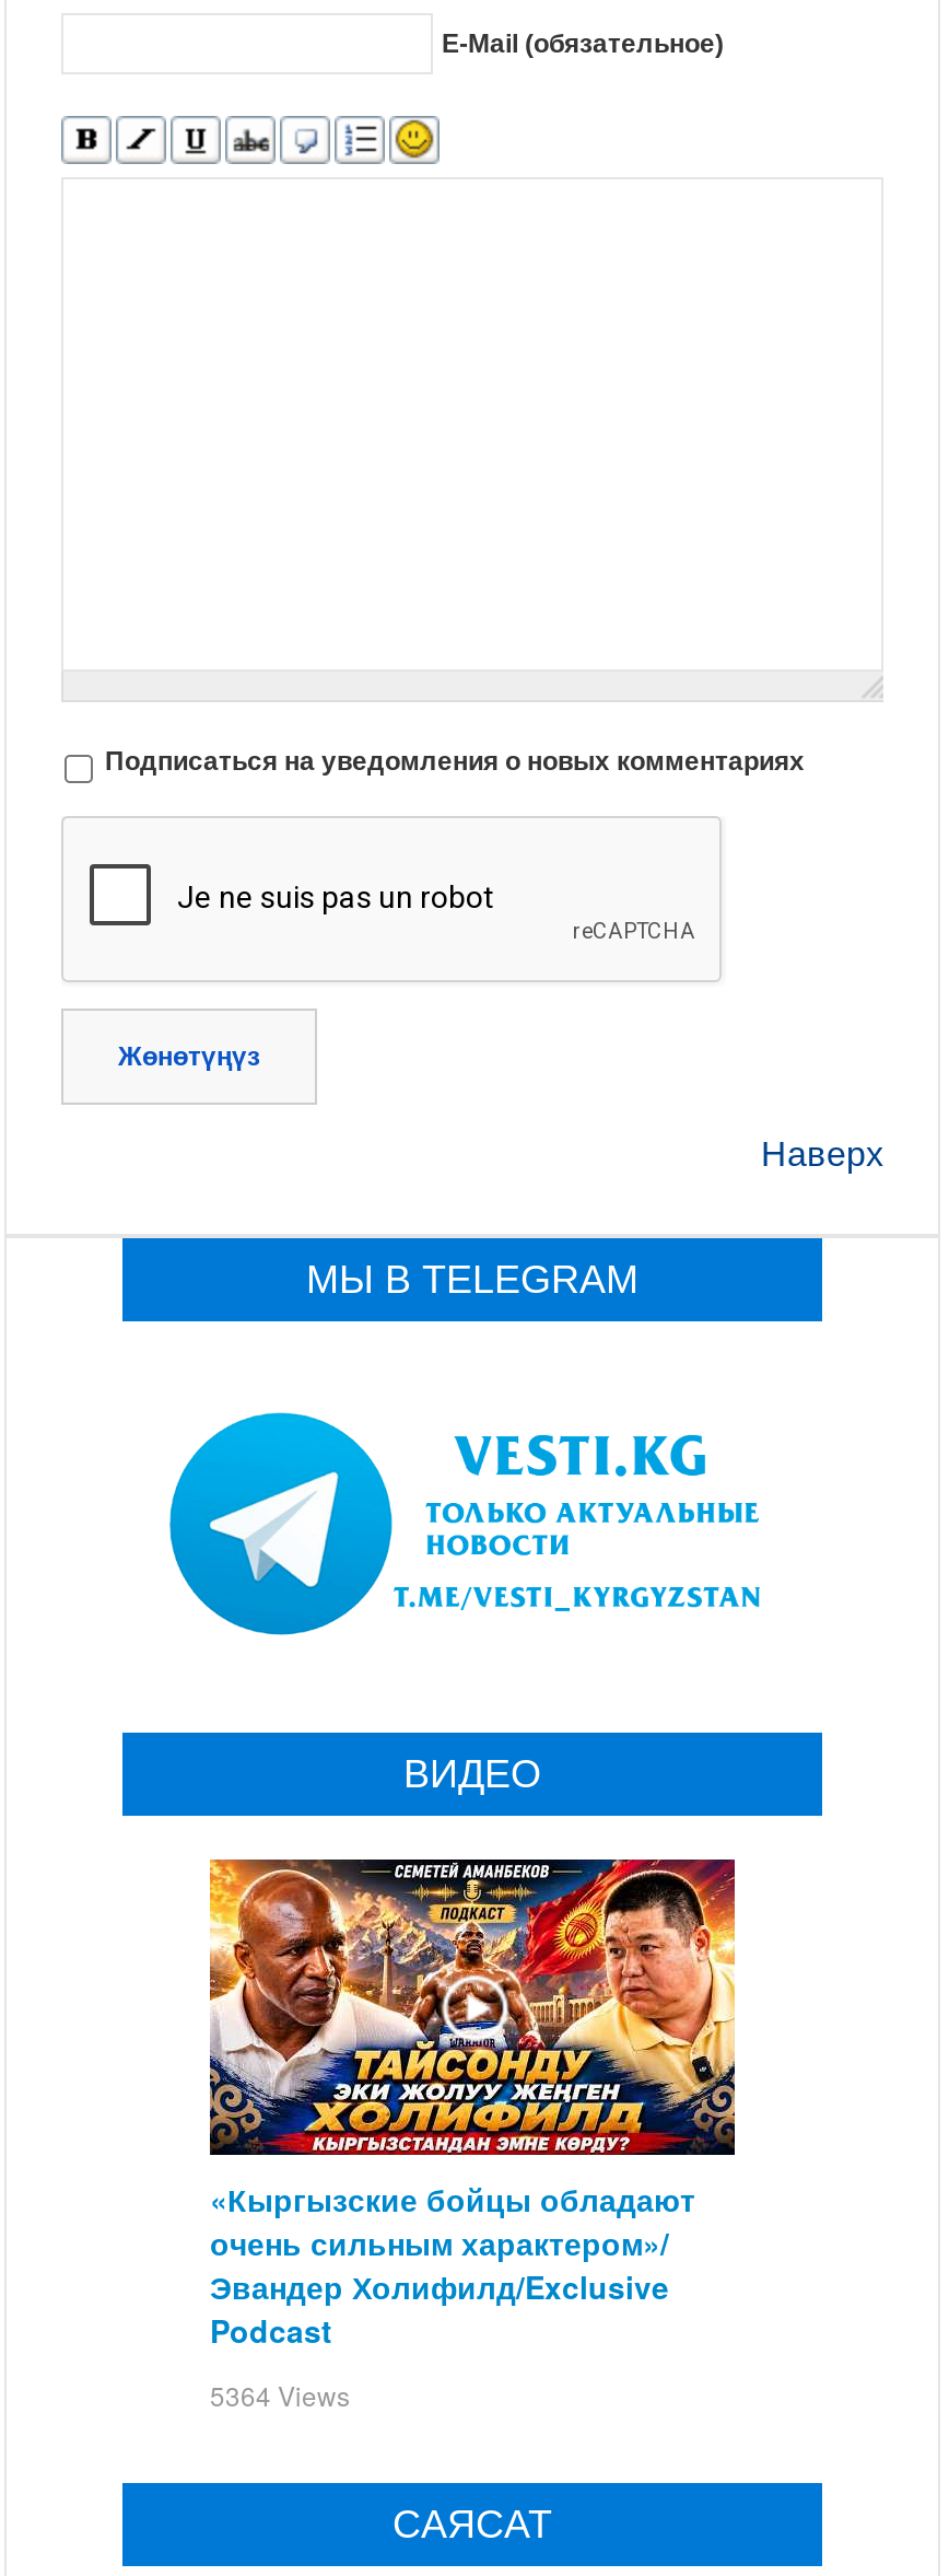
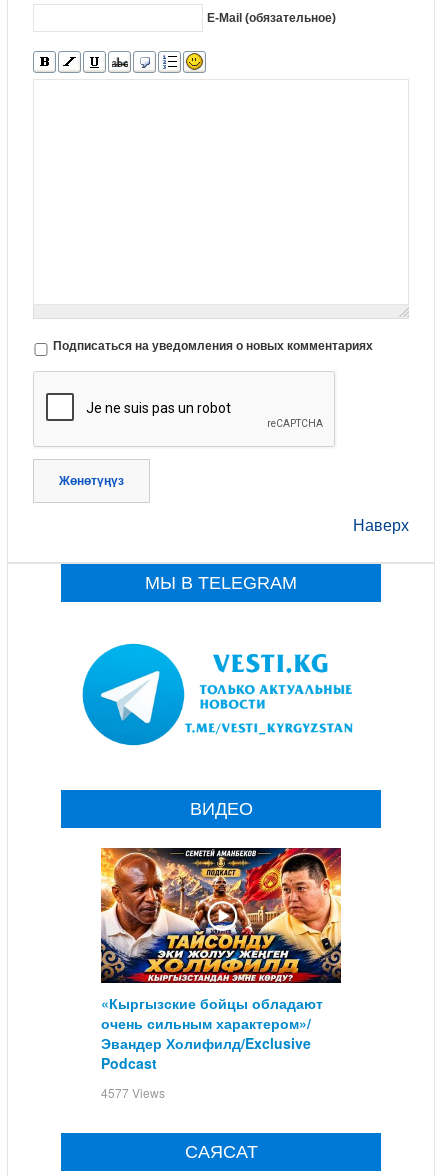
- 5364 Views
+ 4577 Views
